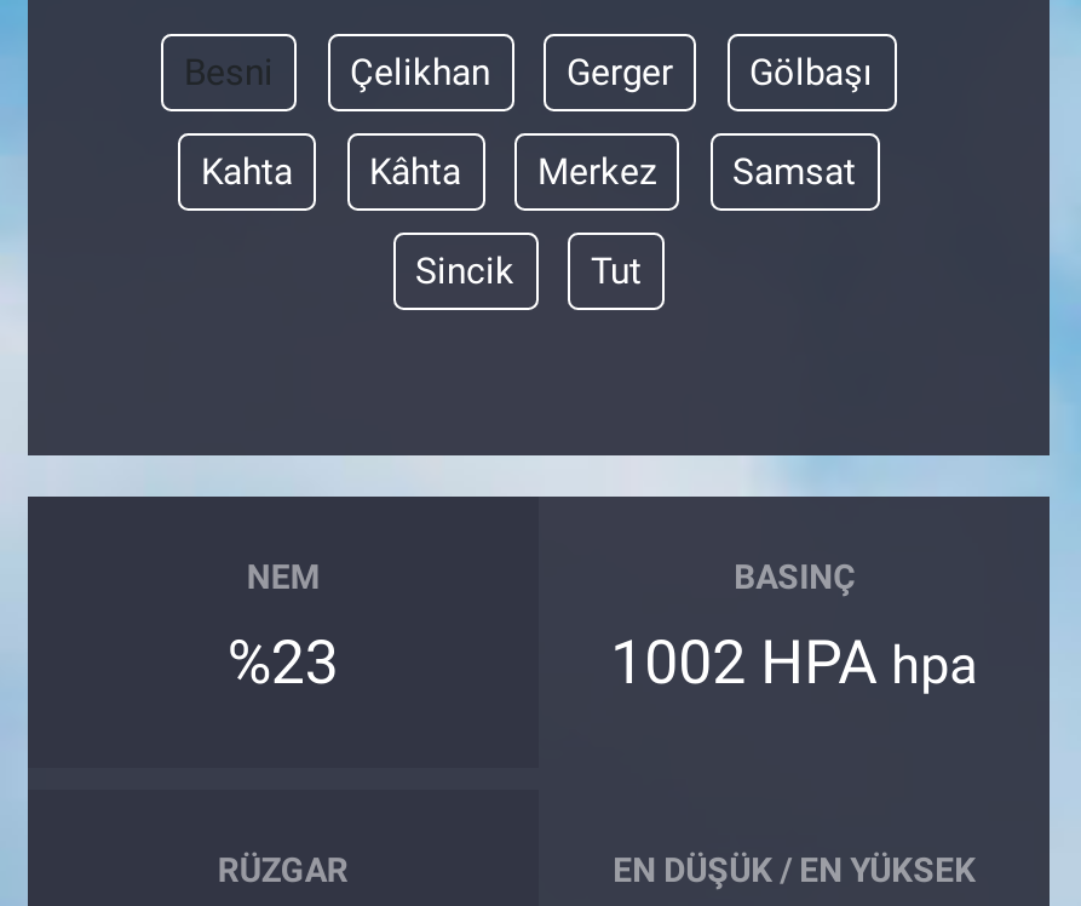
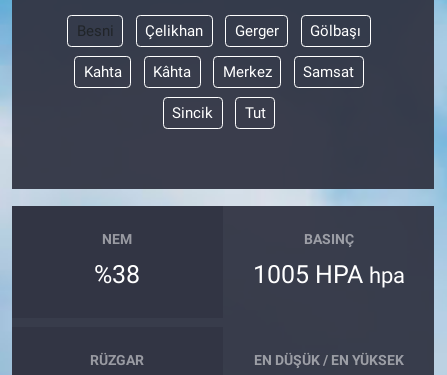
- %23
+ %38

- 1002 HPA hpa
+ 1005 HPA hpa
